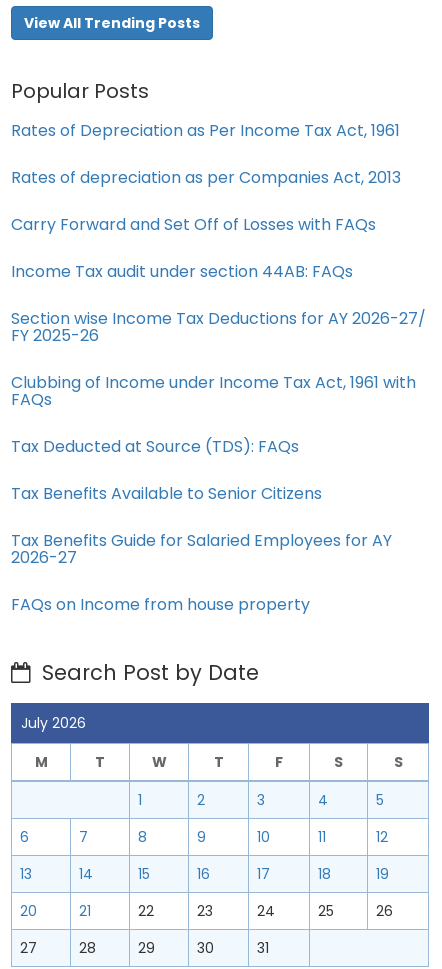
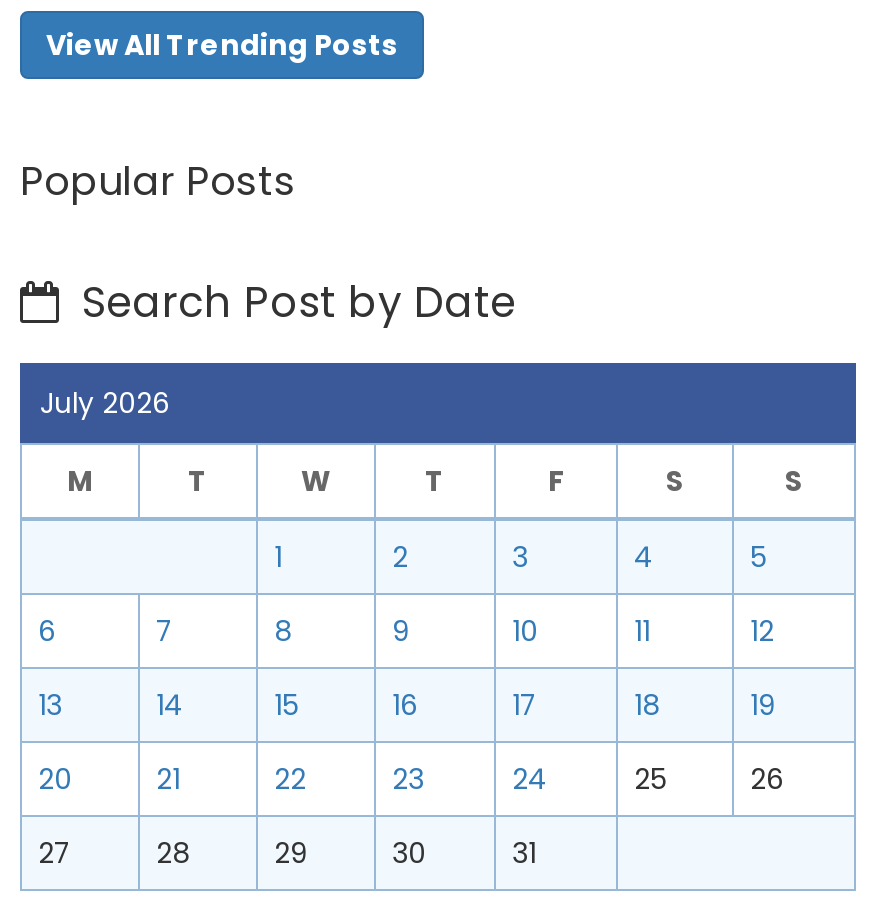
- Rates of Depreciation as Per Income Tax Act, 1961
- Rates of depreciation as per Companies Act, 2013
- Carry Forward and Set Off of Losses with FAQs
- Income Tax audit under section 44AB: FAQs
- Section wise Income Tax Deductions for AY 2026-27/
- FY 2025-26
- Clubbing of Income under Income Tax Act, 1961 with
- FAQs
- Tax Deducted at Source (TDS): FAQs
- Tax Benefits Available to Senior Citizens
- Tax Benefits Guide for Salaried Employees for AY
- 2026-27
- FAQs on Income from house property
